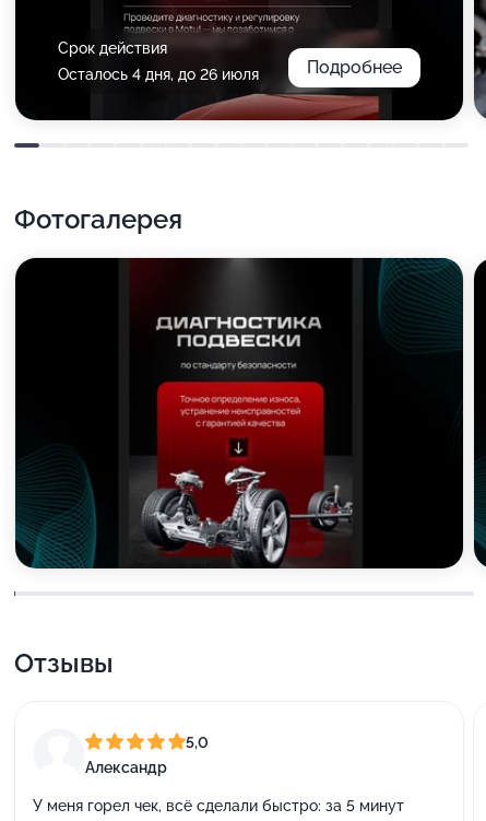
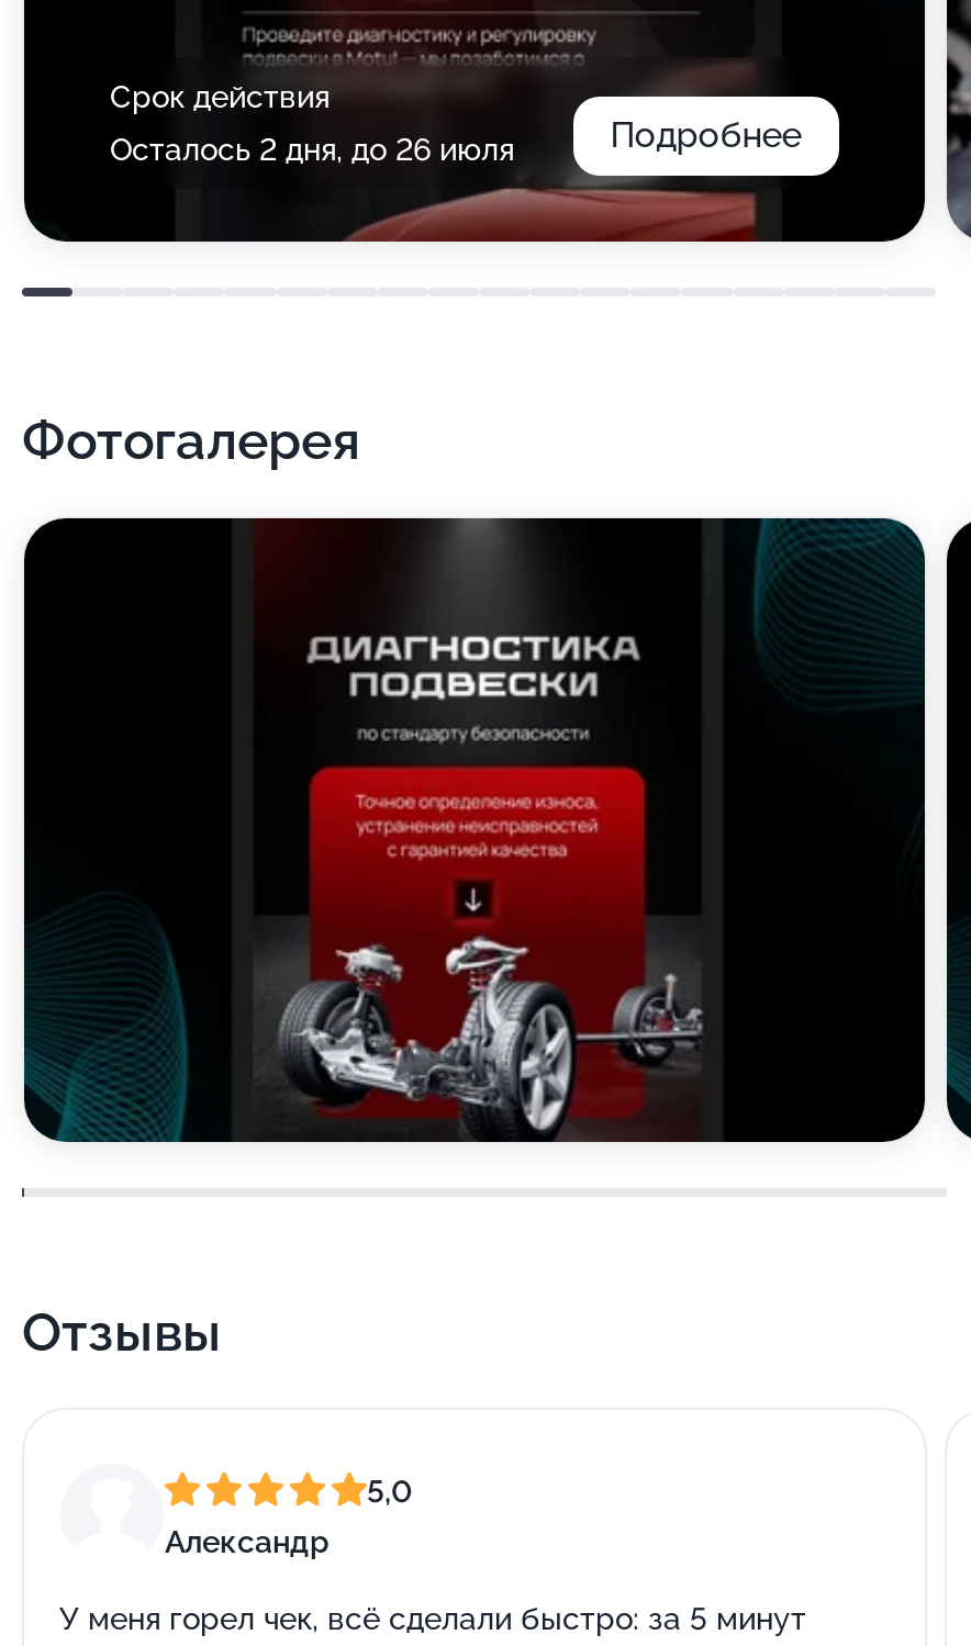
- Осталось 4 дня, до 26 июля
+ Осталось 2 дня, до 26 июля
